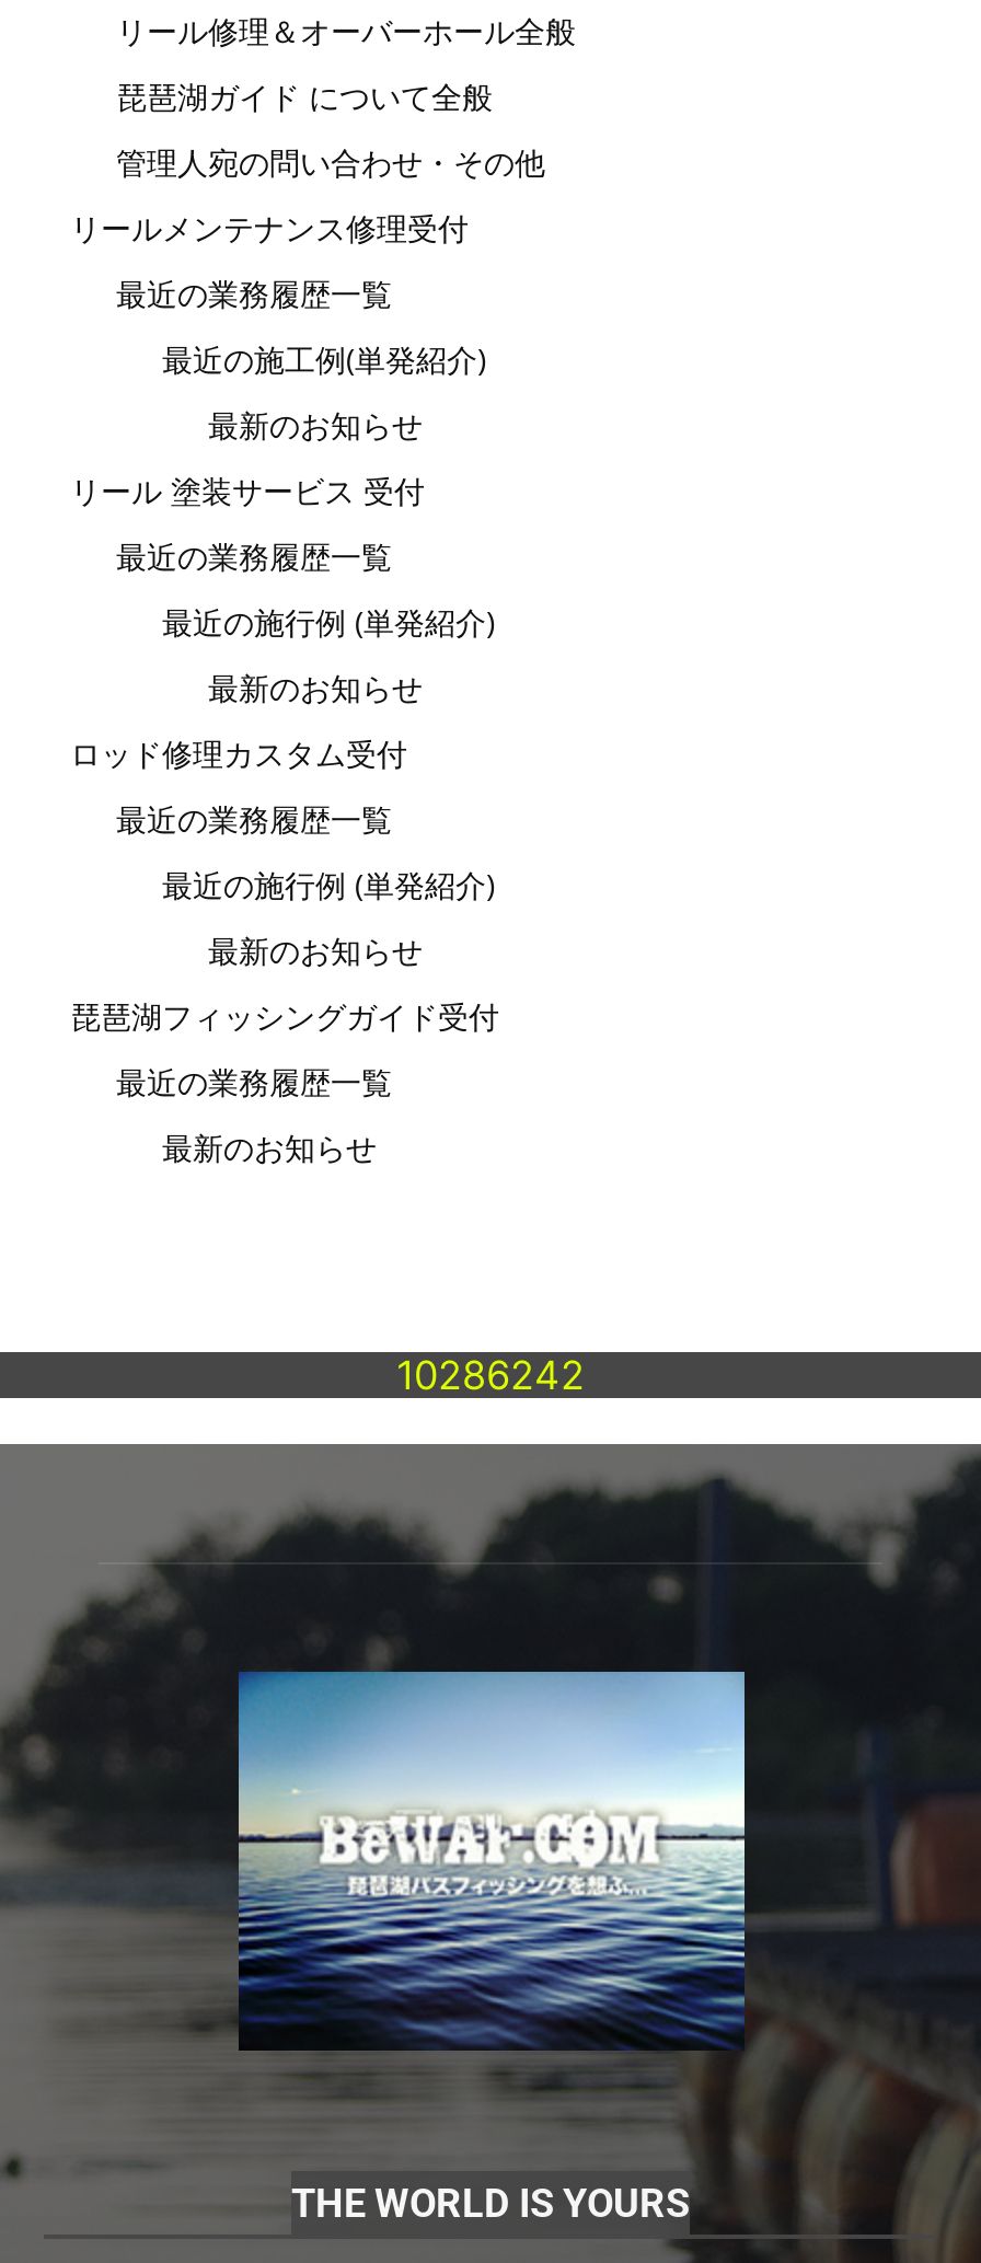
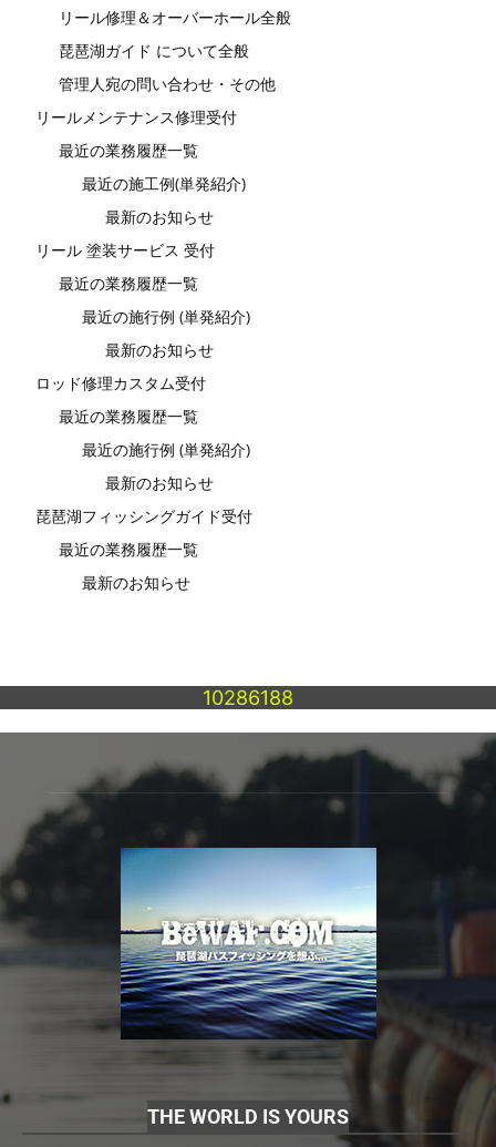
- 10286242
+ 10286188
